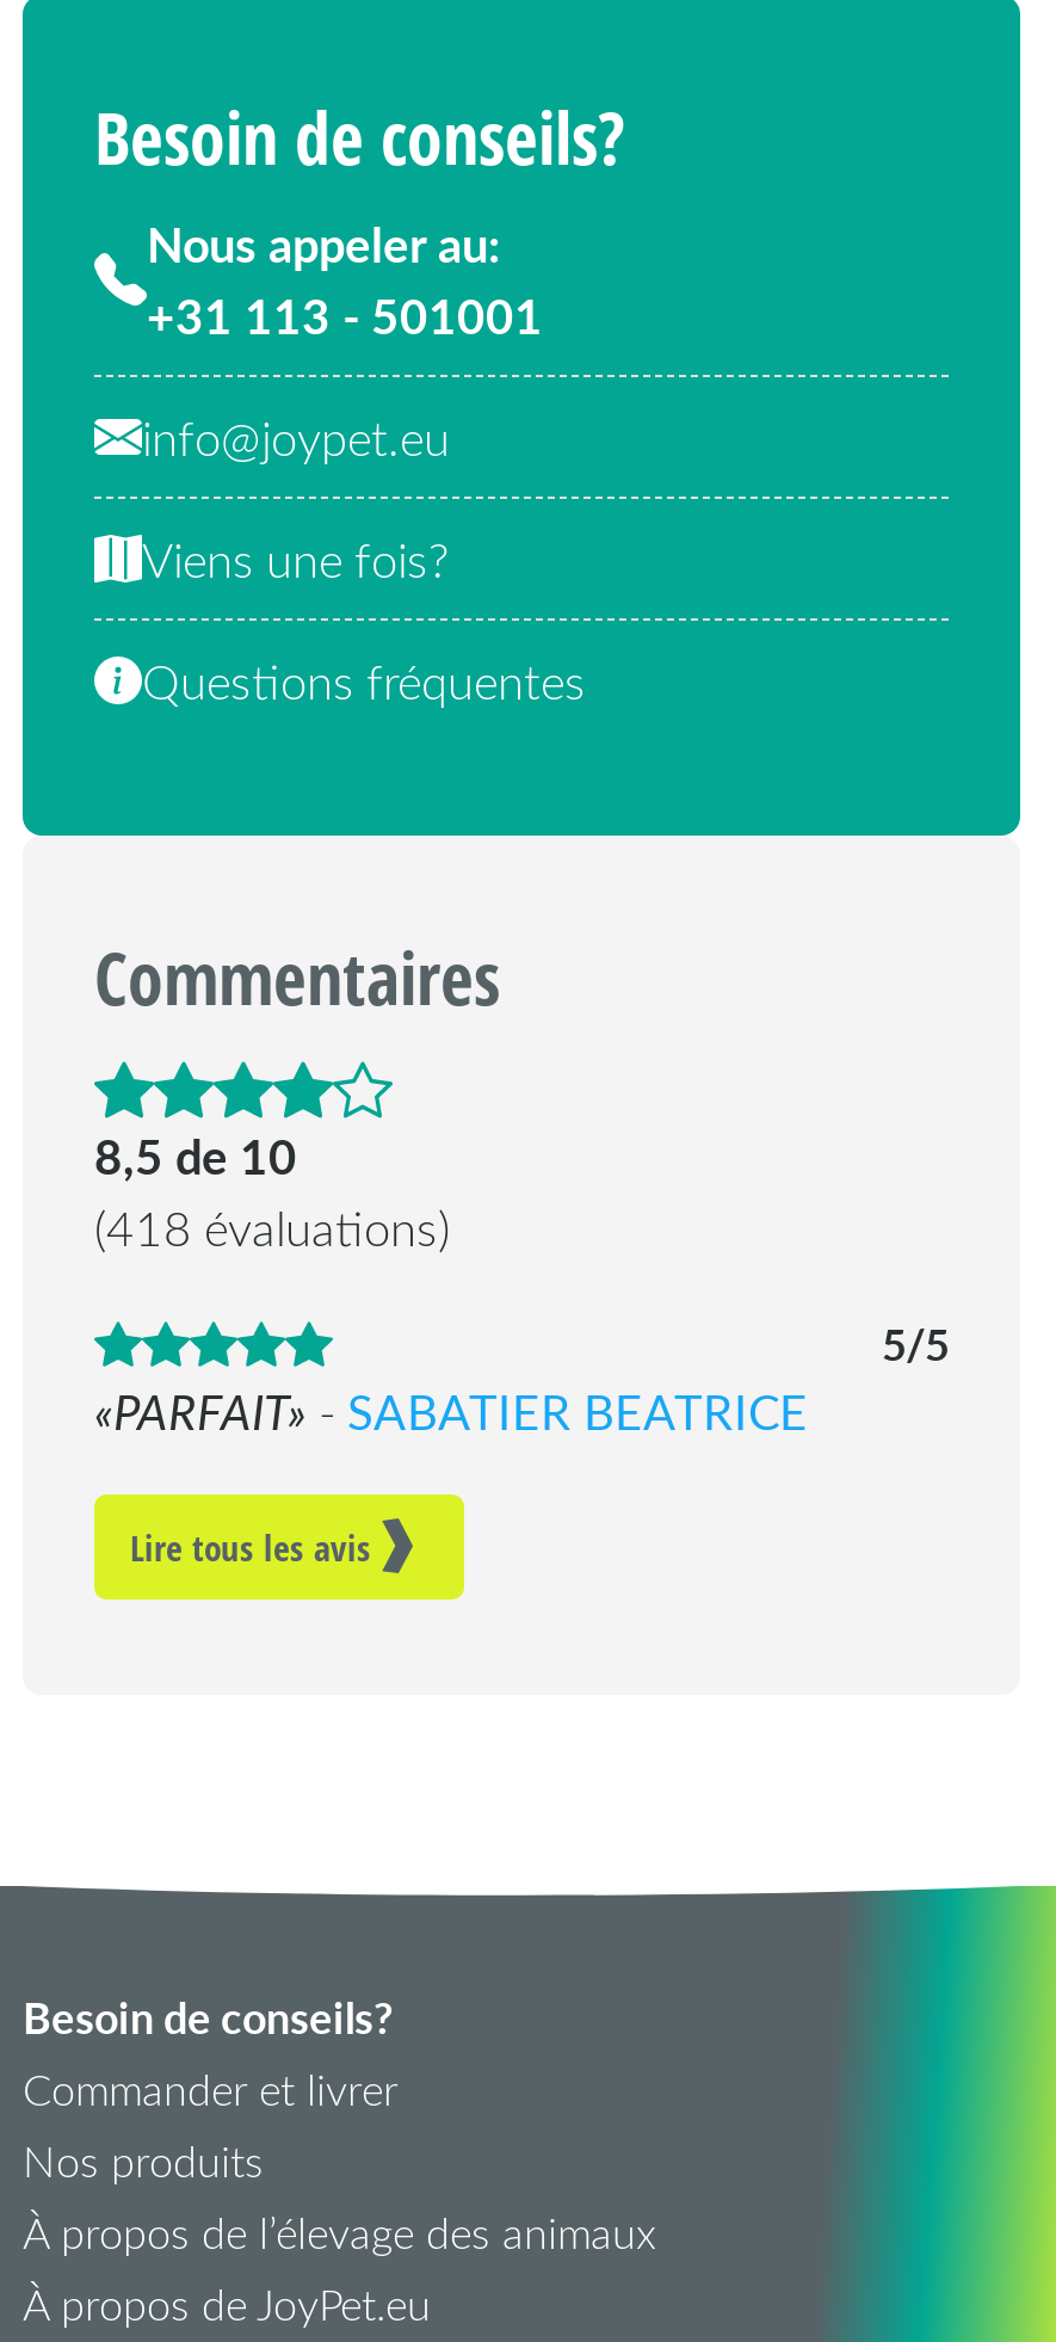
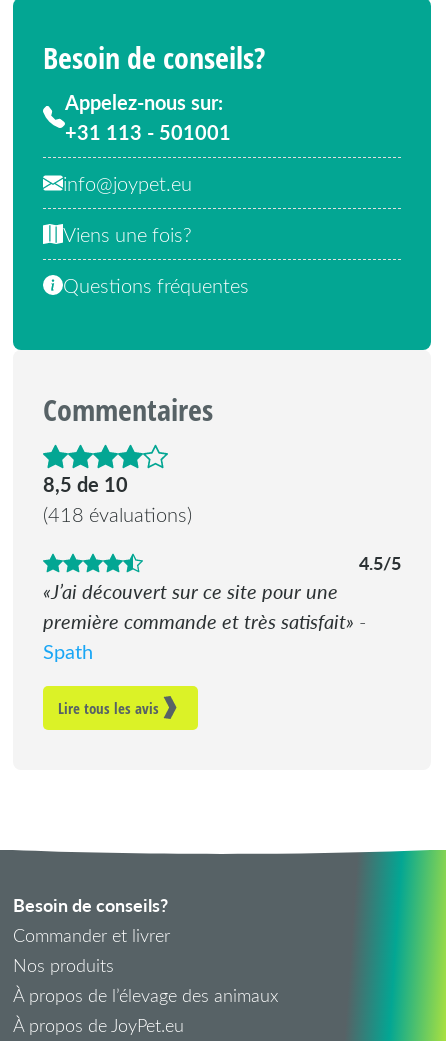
- Nous appeler au:
+ Appelez-nous sur:

- 5/5
- PARFAIT - SABATIER BEATRICE
+ 4.5/5
+ J’ai découvert sur ce site pour une
+ première commande et très satisfait -
+ Spath
